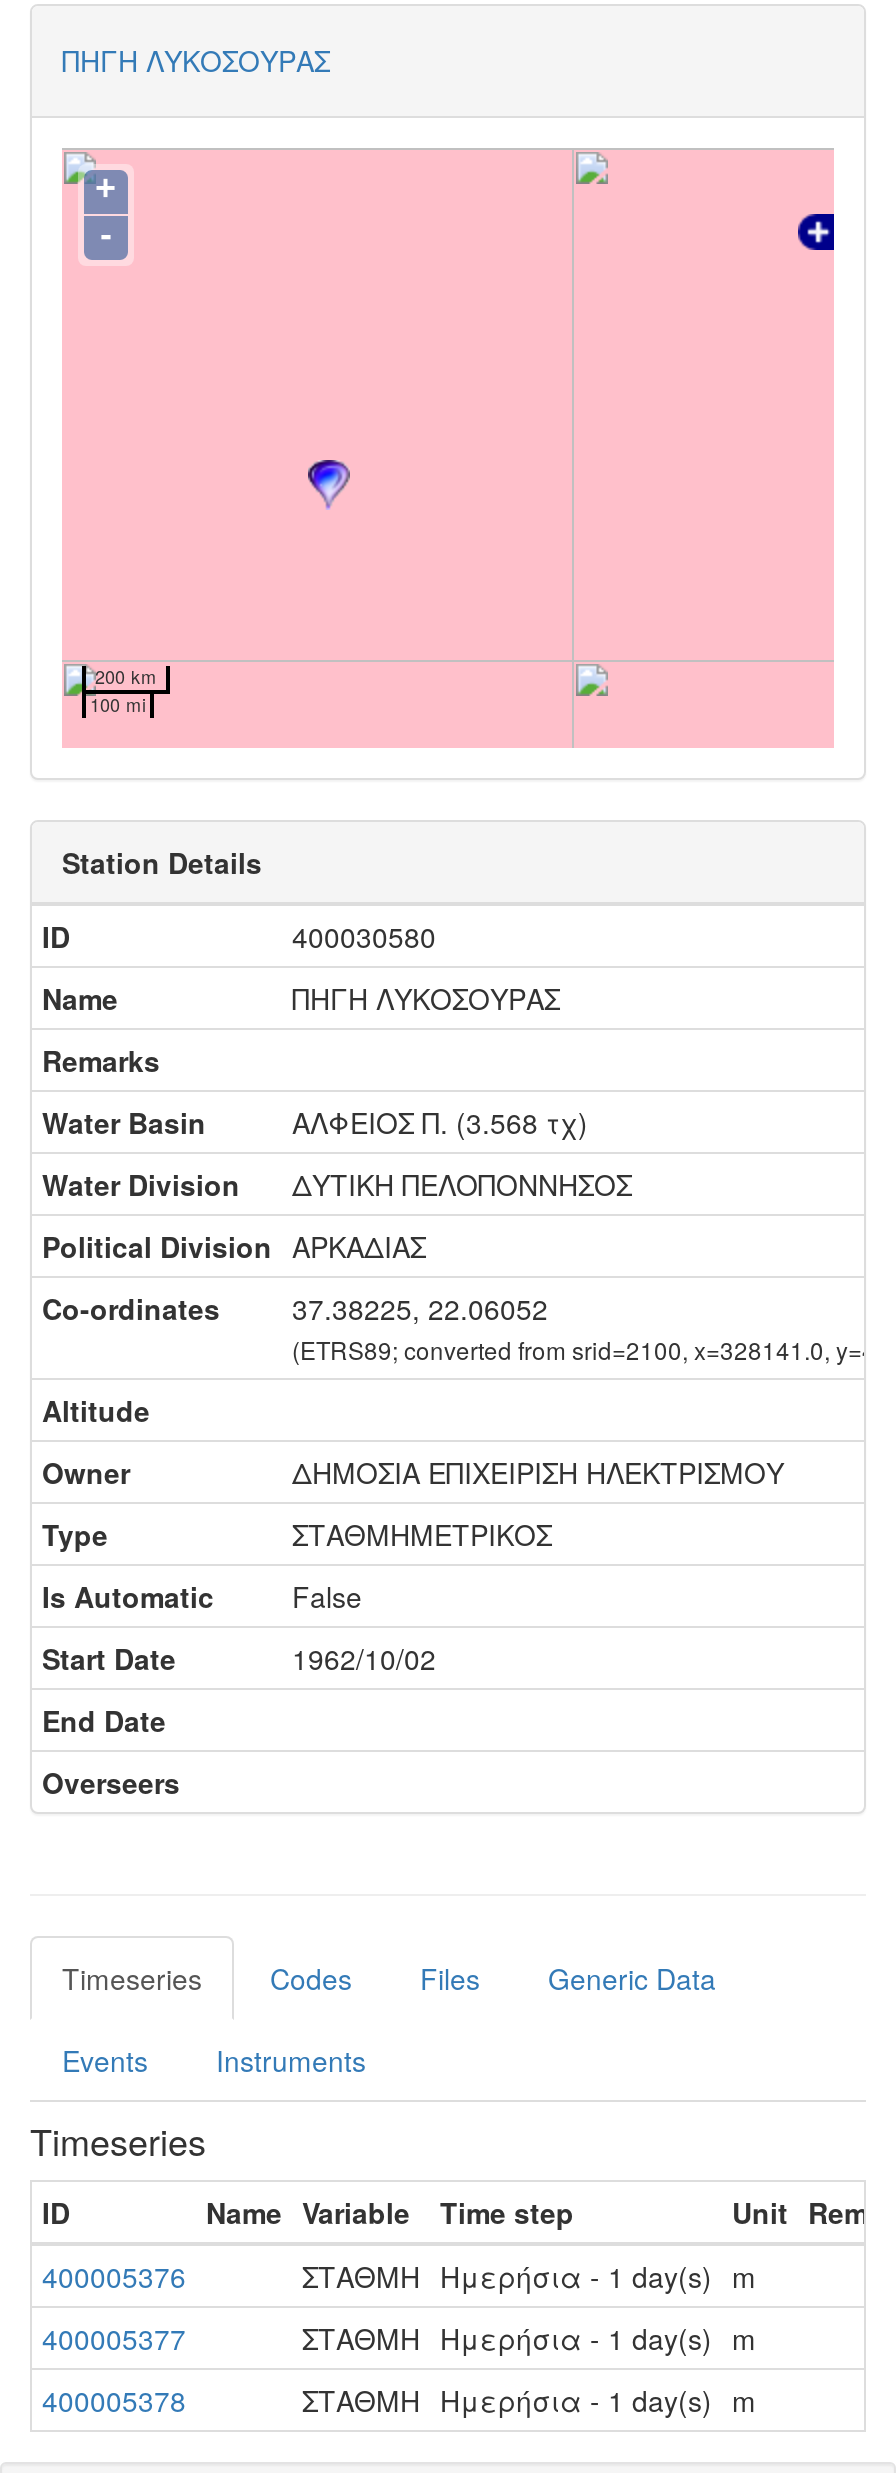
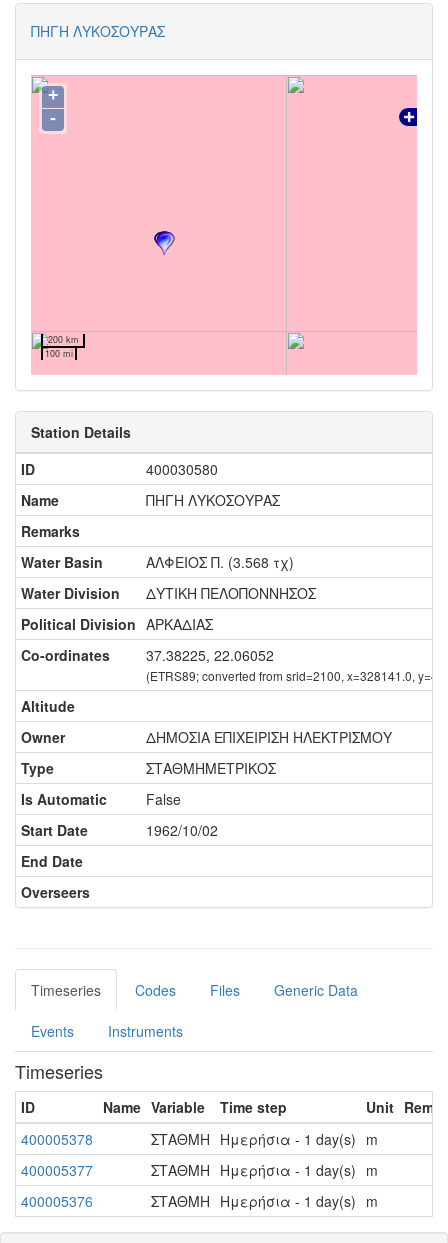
- 400005376
+ 400005378

- 400005378
+ 400005376
